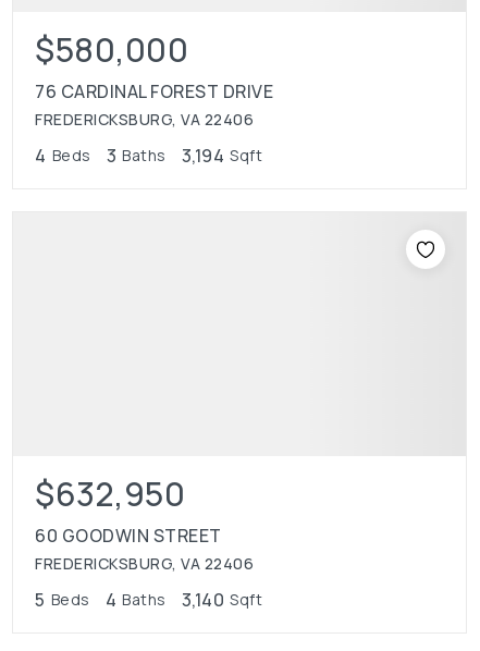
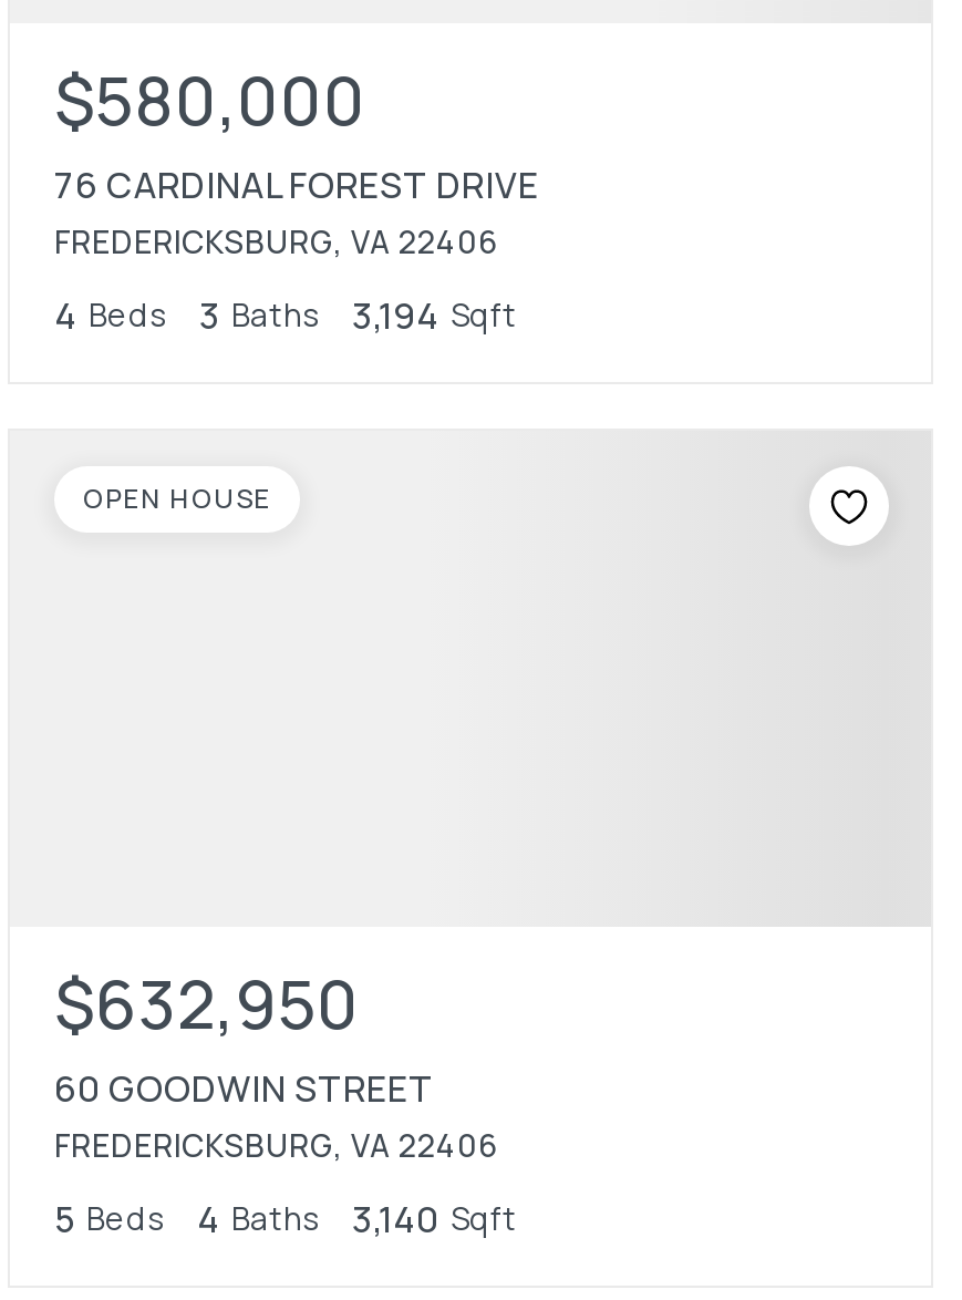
+ OPEN HOUSE
